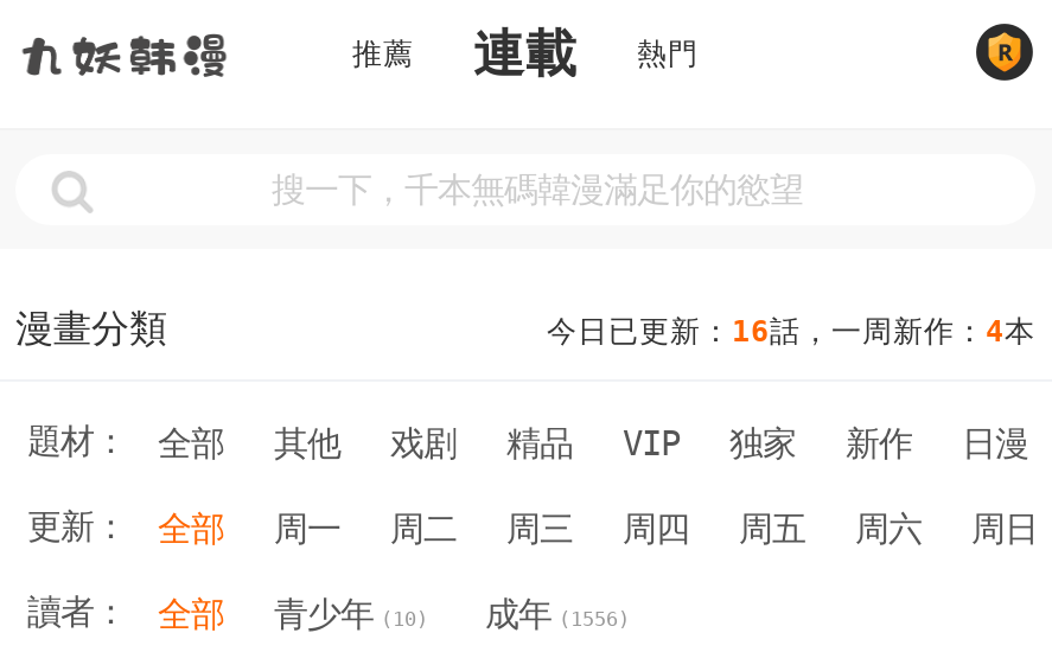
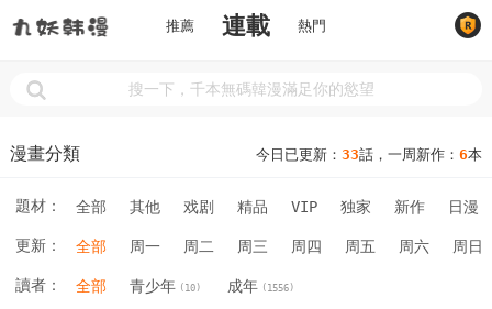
- 今日已更新：16話，一周新作：4本
+ 今日已更新：33話，一周新作：6本
